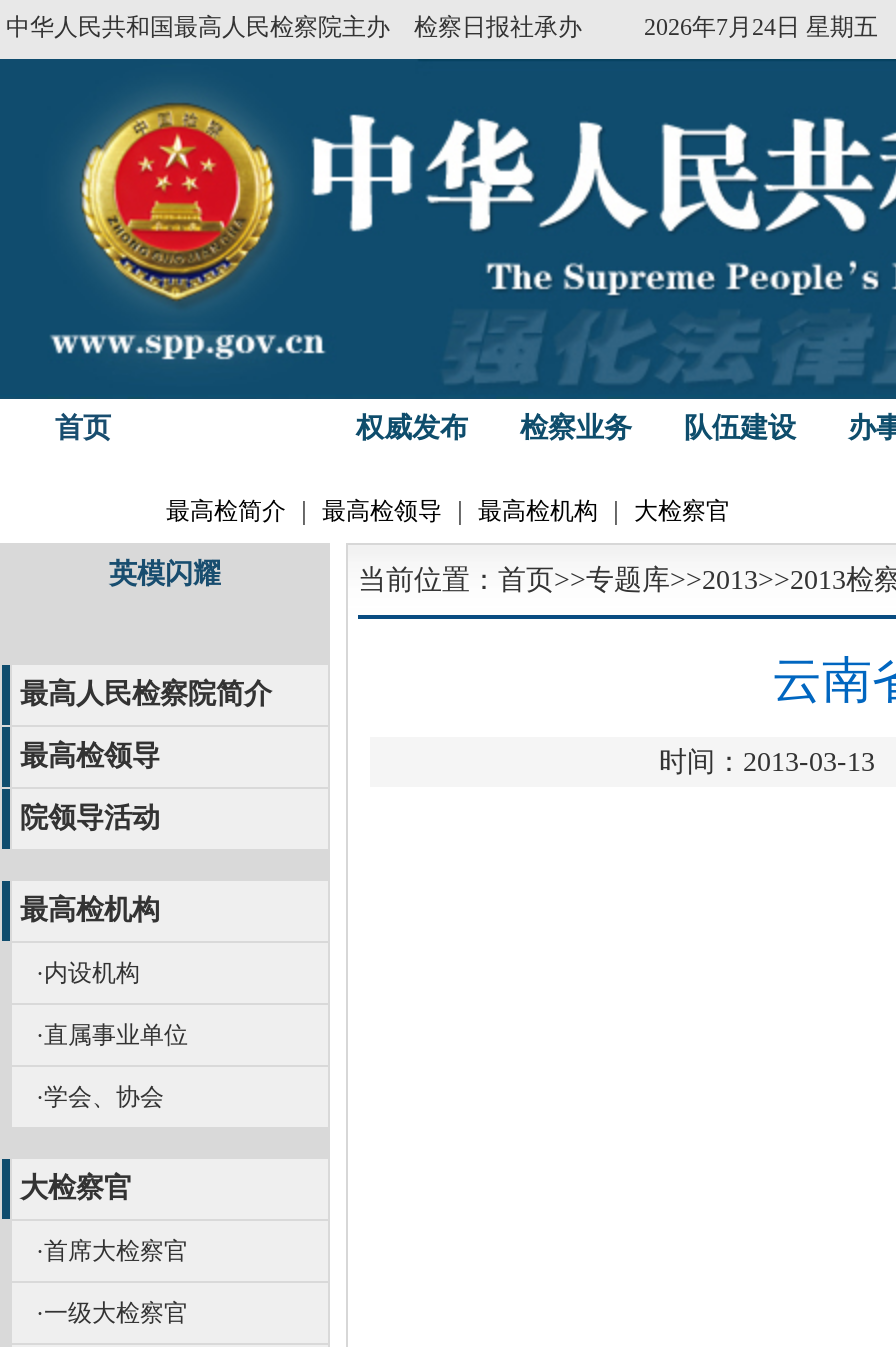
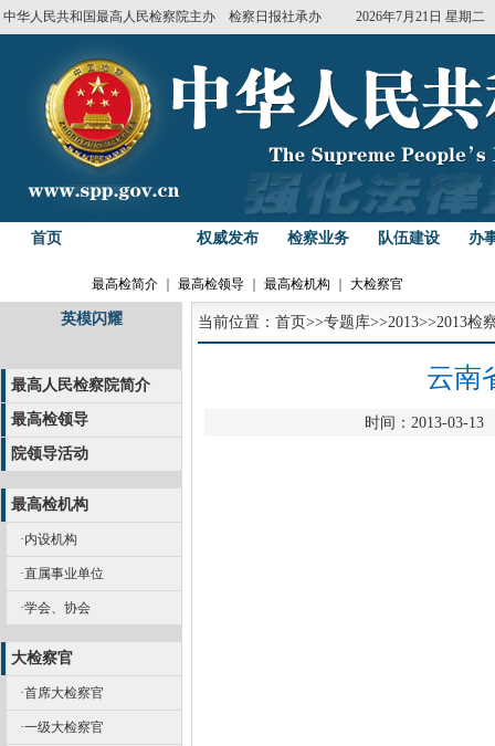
- 2026年7月24日 星期五
+ 2026年7月21日 星期二
